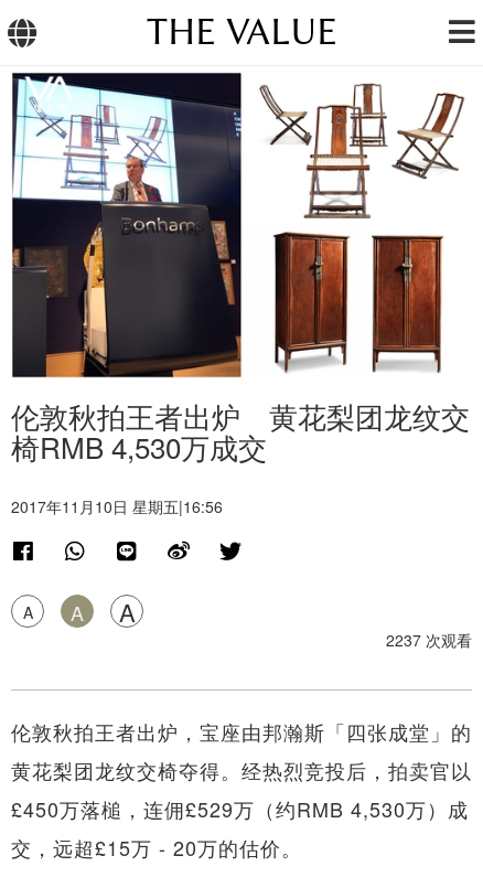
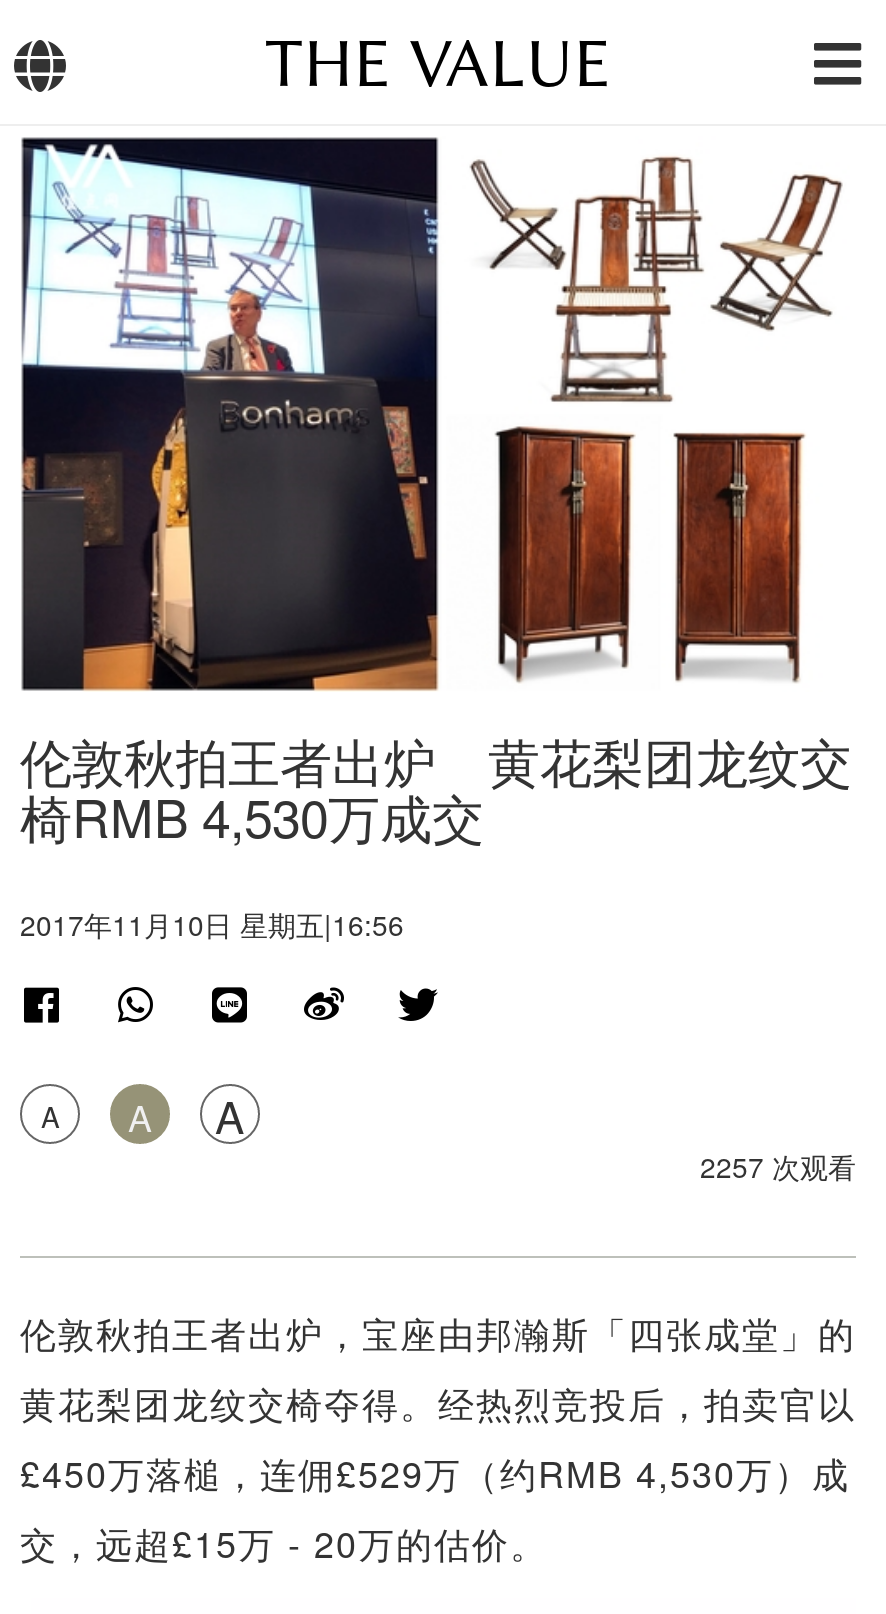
- 2237 次观看
+ 2257 次观看
